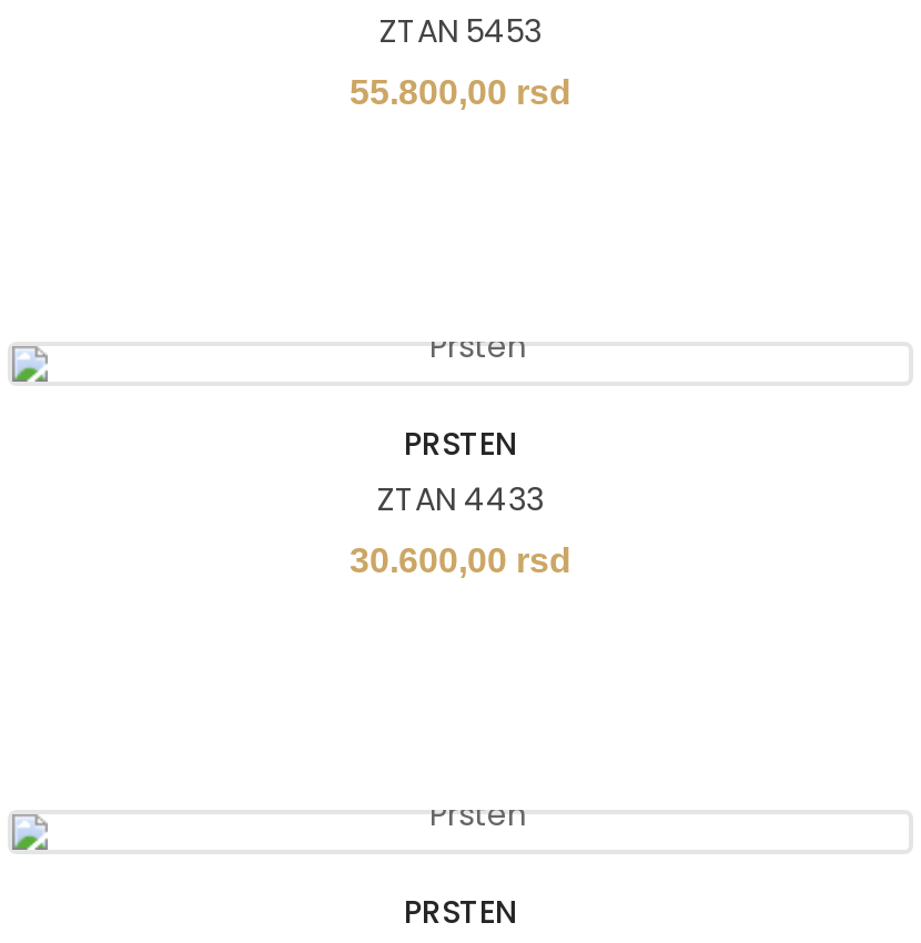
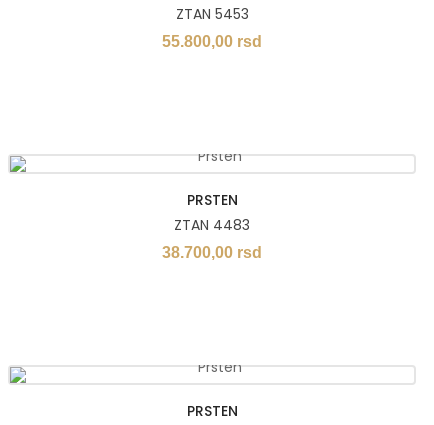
- ZTAN 4433
+ ZTAN 4483

- 30.600,00 rsd
+ 38.700,00 rsd
